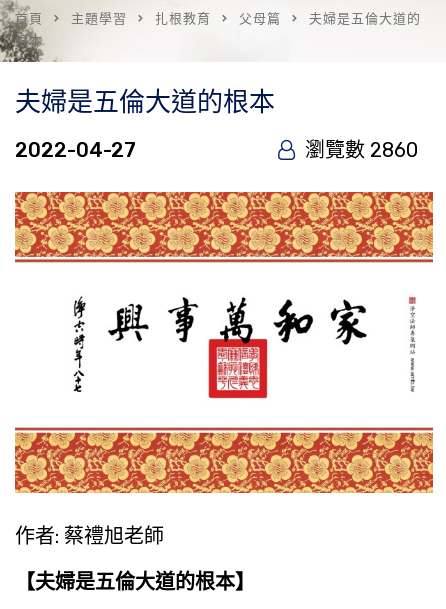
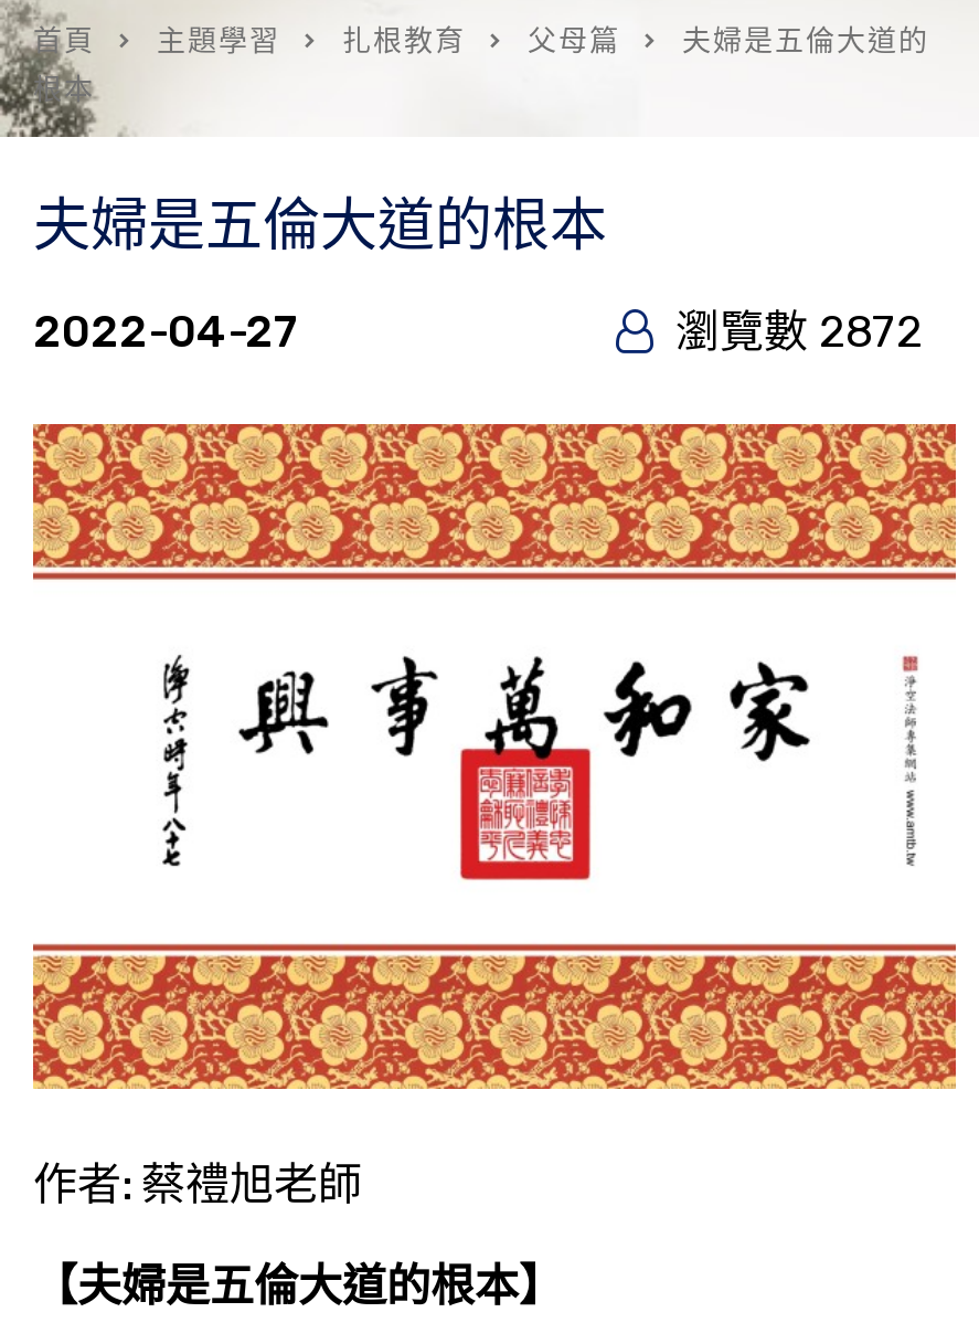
- 瀏覽數 2860
+ 瀏覽數 2872
